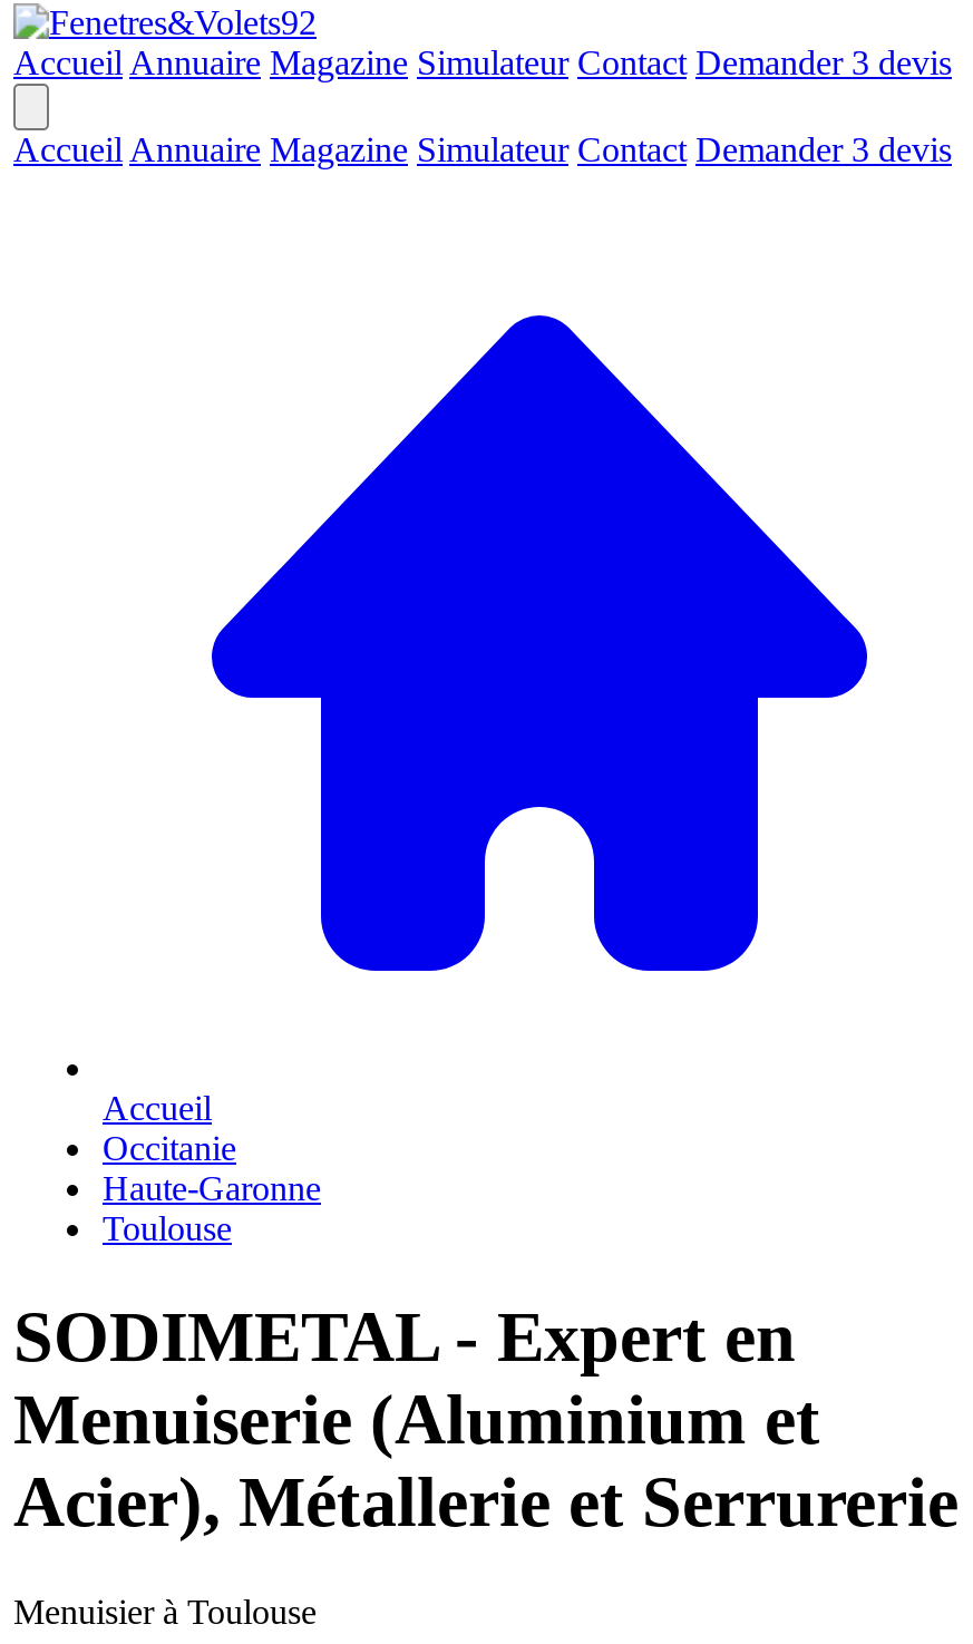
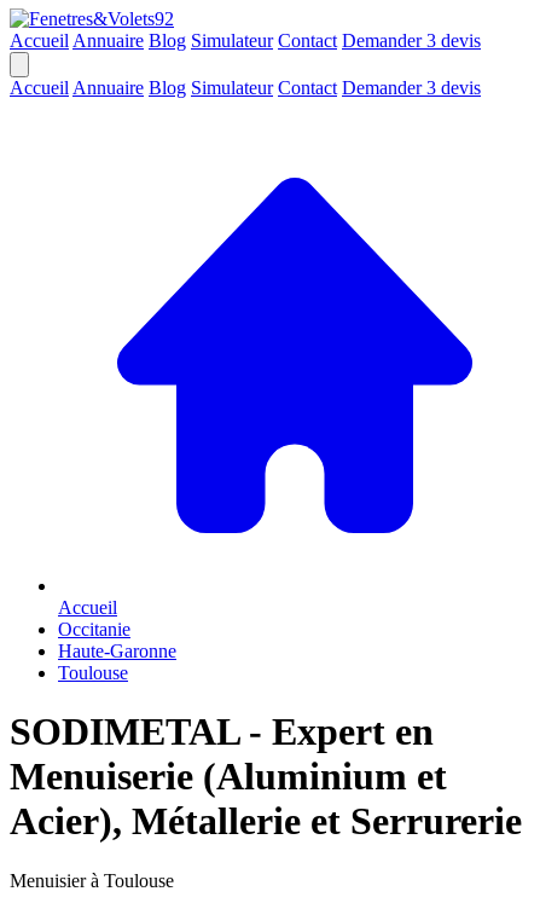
- Accueil Annuaire Magazine Simulateur Contact Demander 3 devis
+ Accueil Annuaire Blog Simulateur Contact Demander 3 devis

- Accueil Annuaire Magazine Simulateur Contact Demander 3 devis
+ Accueil Annuaire Blog Simulateur Contact Demander 3 devis
